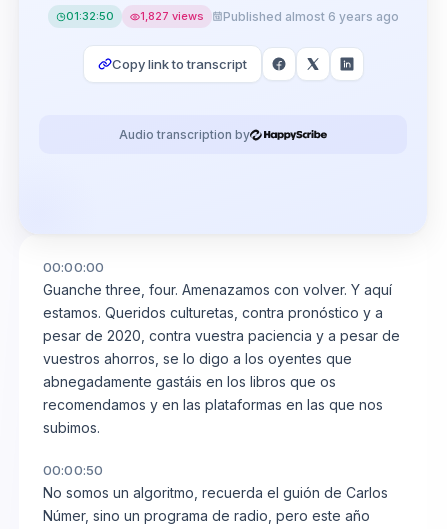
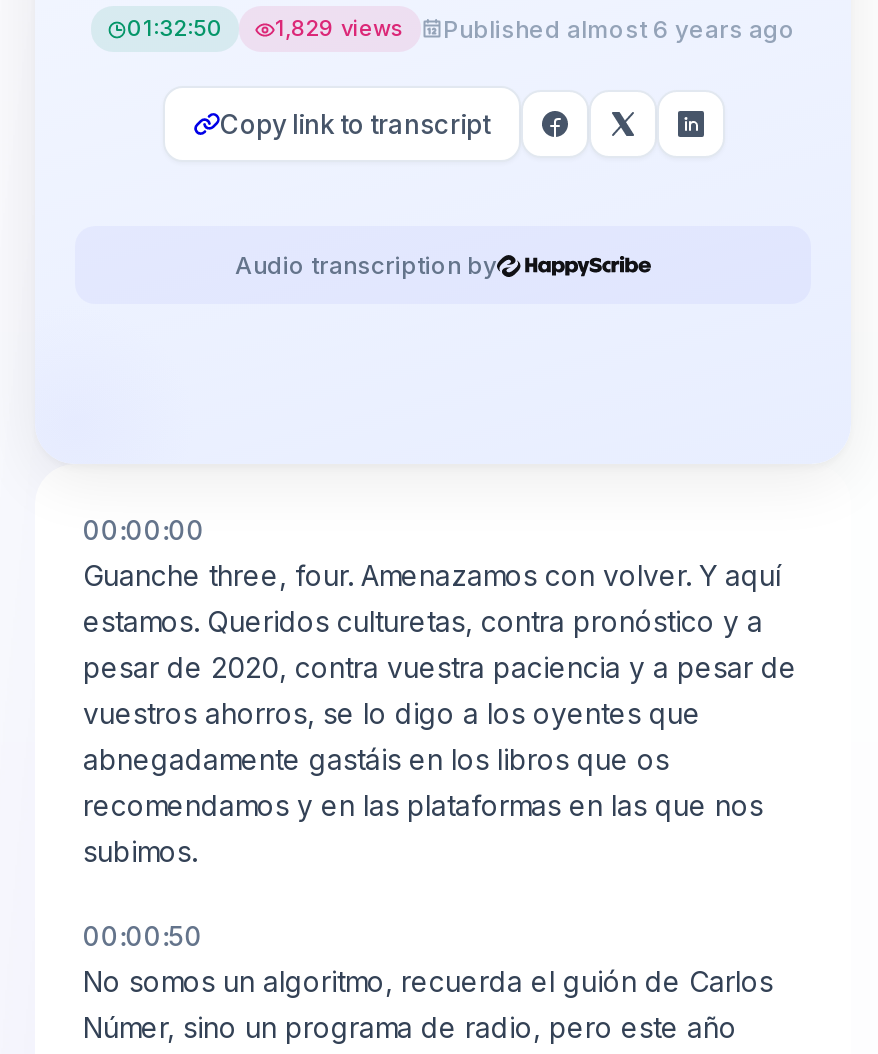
- 01:32:50 1,827 views Published almost 6 years ago
+ 01:32:50 1,829 views Published almost 6 years ago
